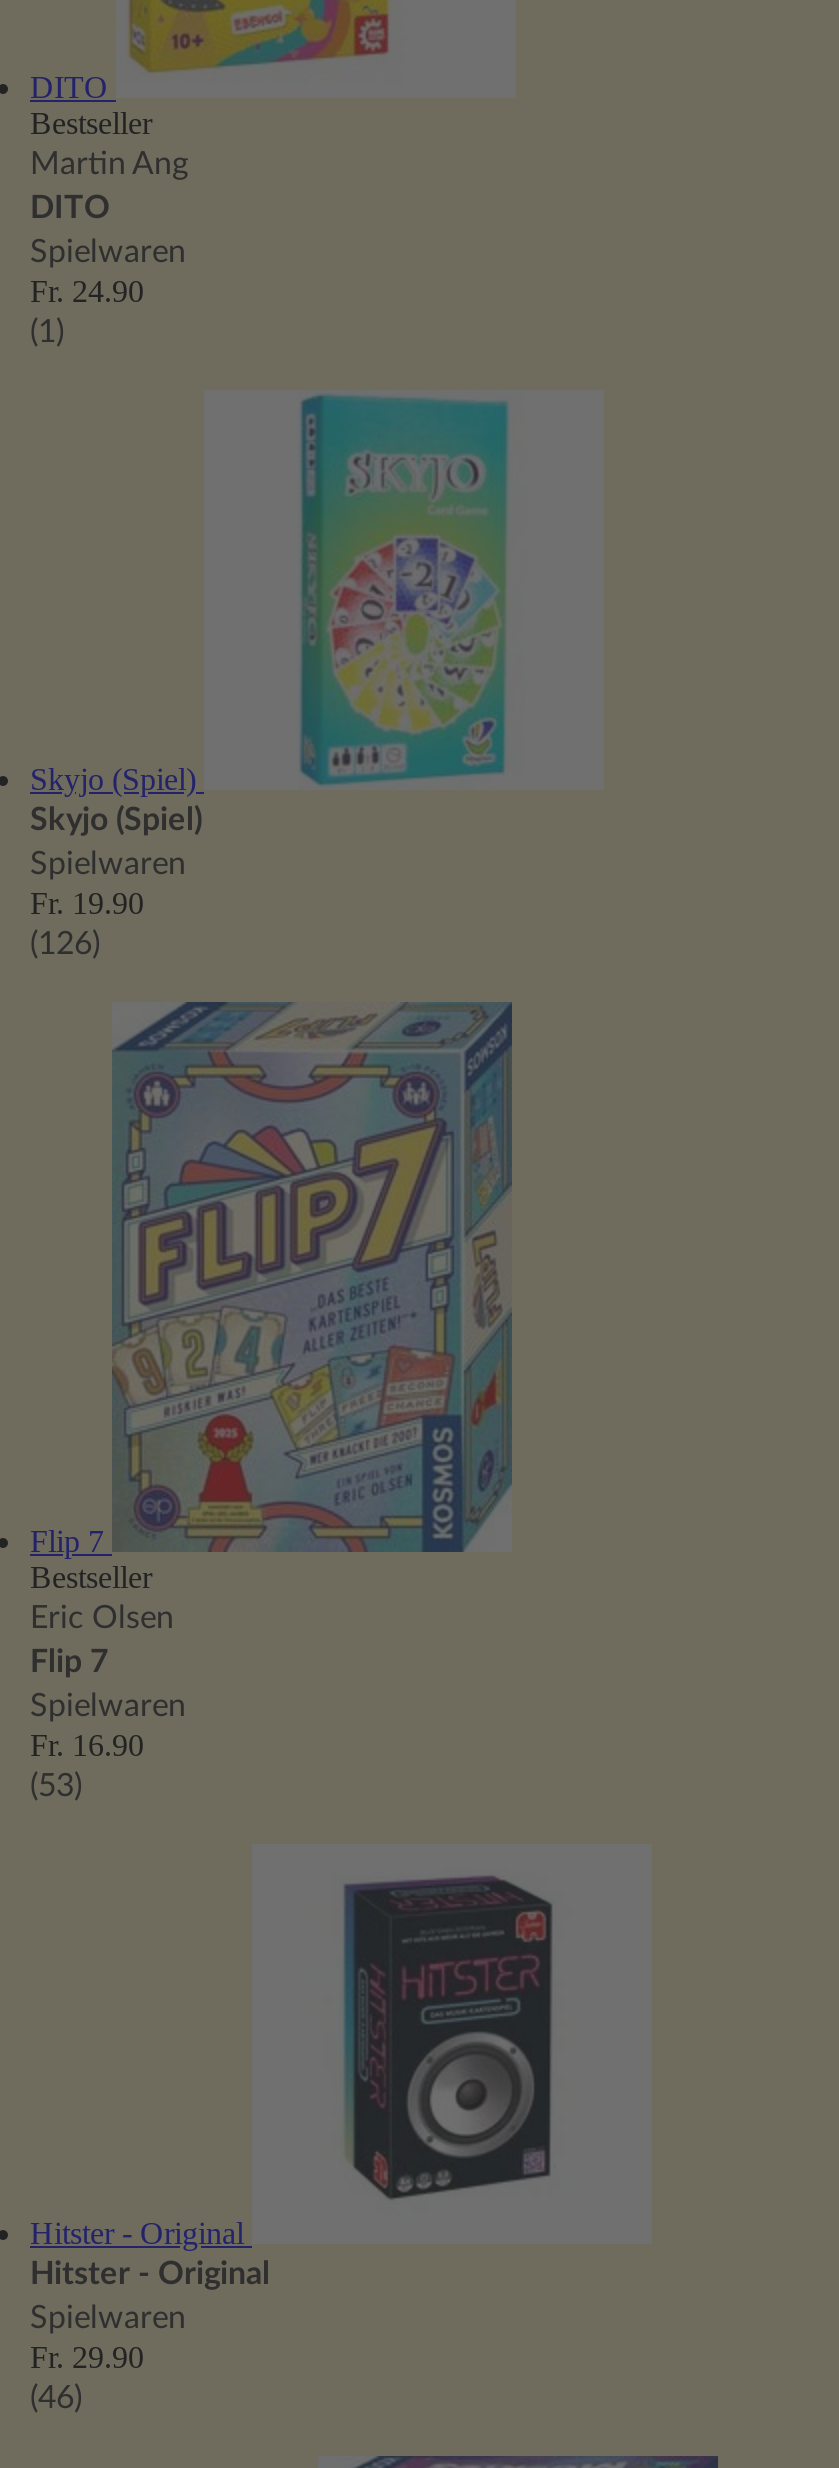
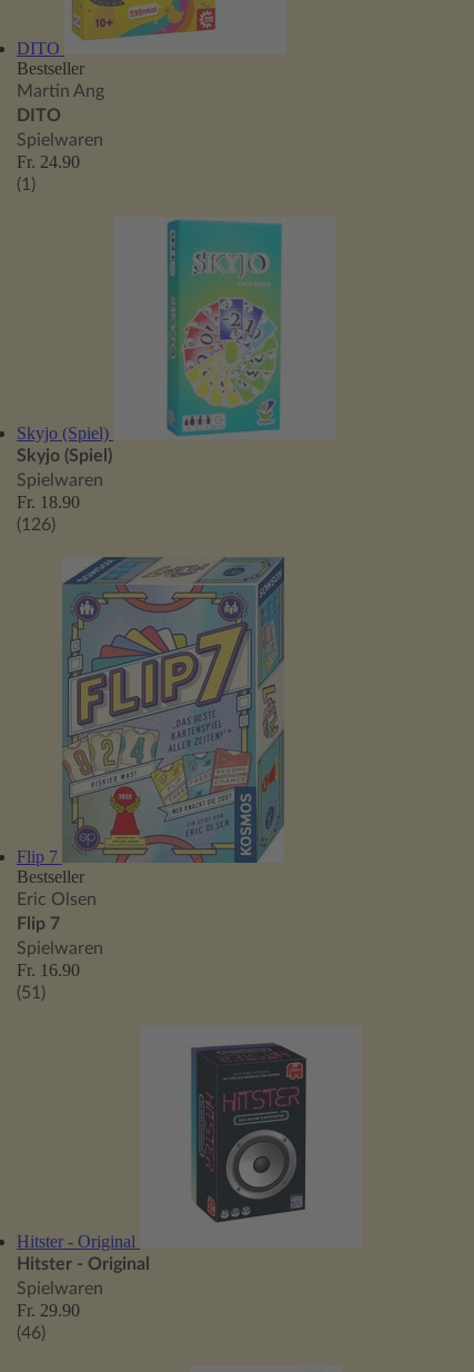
- Fr. 19.90
+ Fr. 18.90

- (53)
+ (51)
